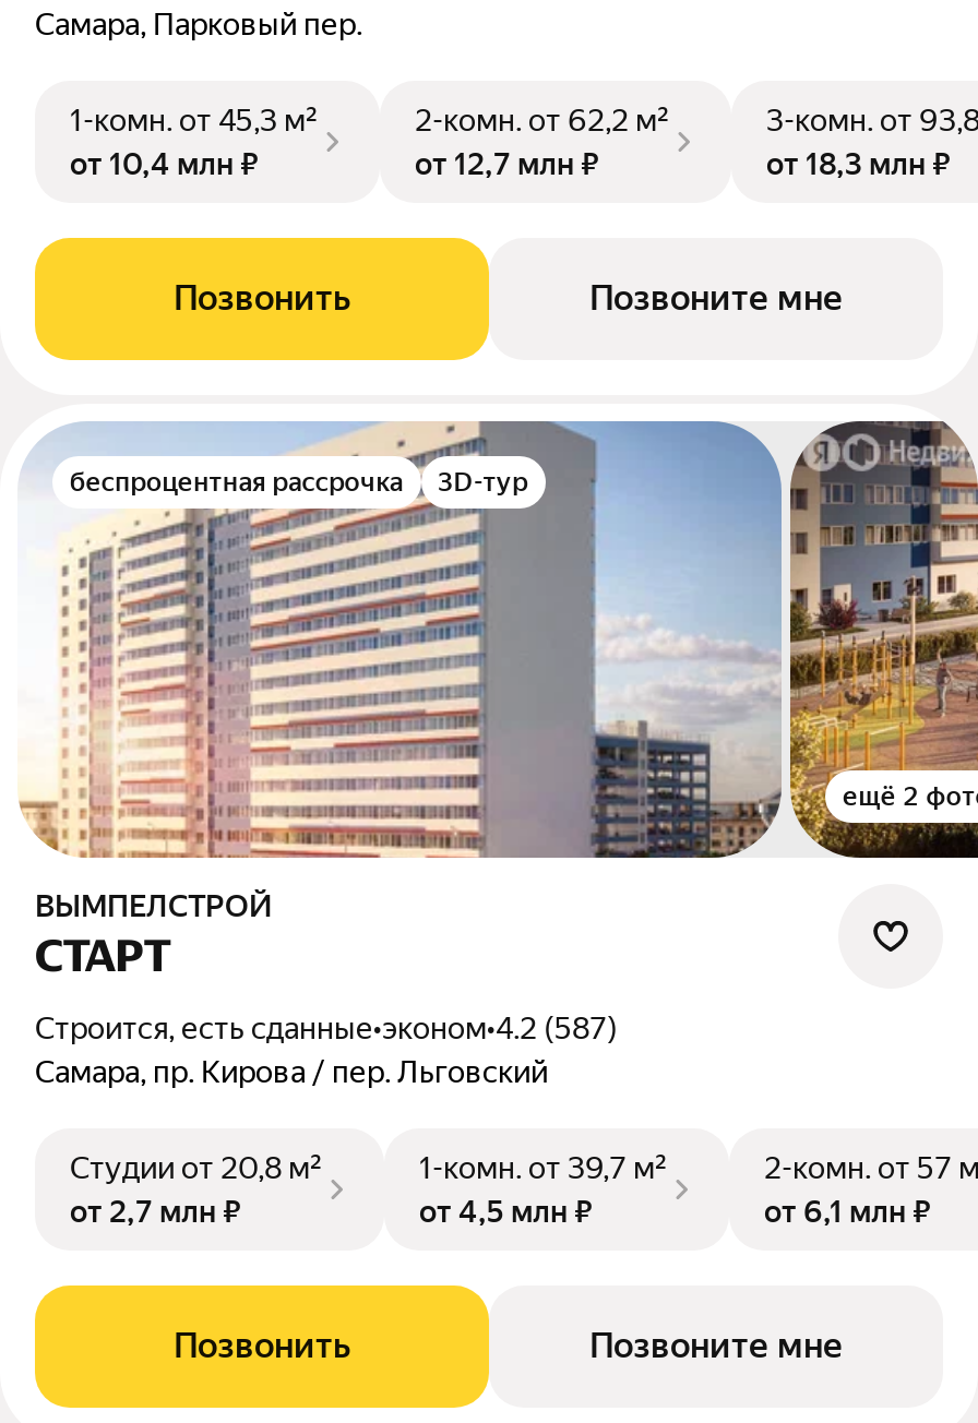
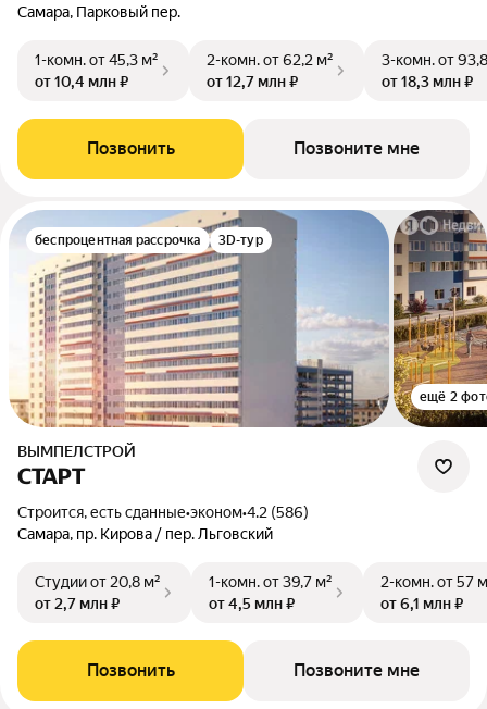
- Строится, есть сданные•эконом•4.2 (587)
+ Строится, есть сданные•эконом•4.2 (586)
